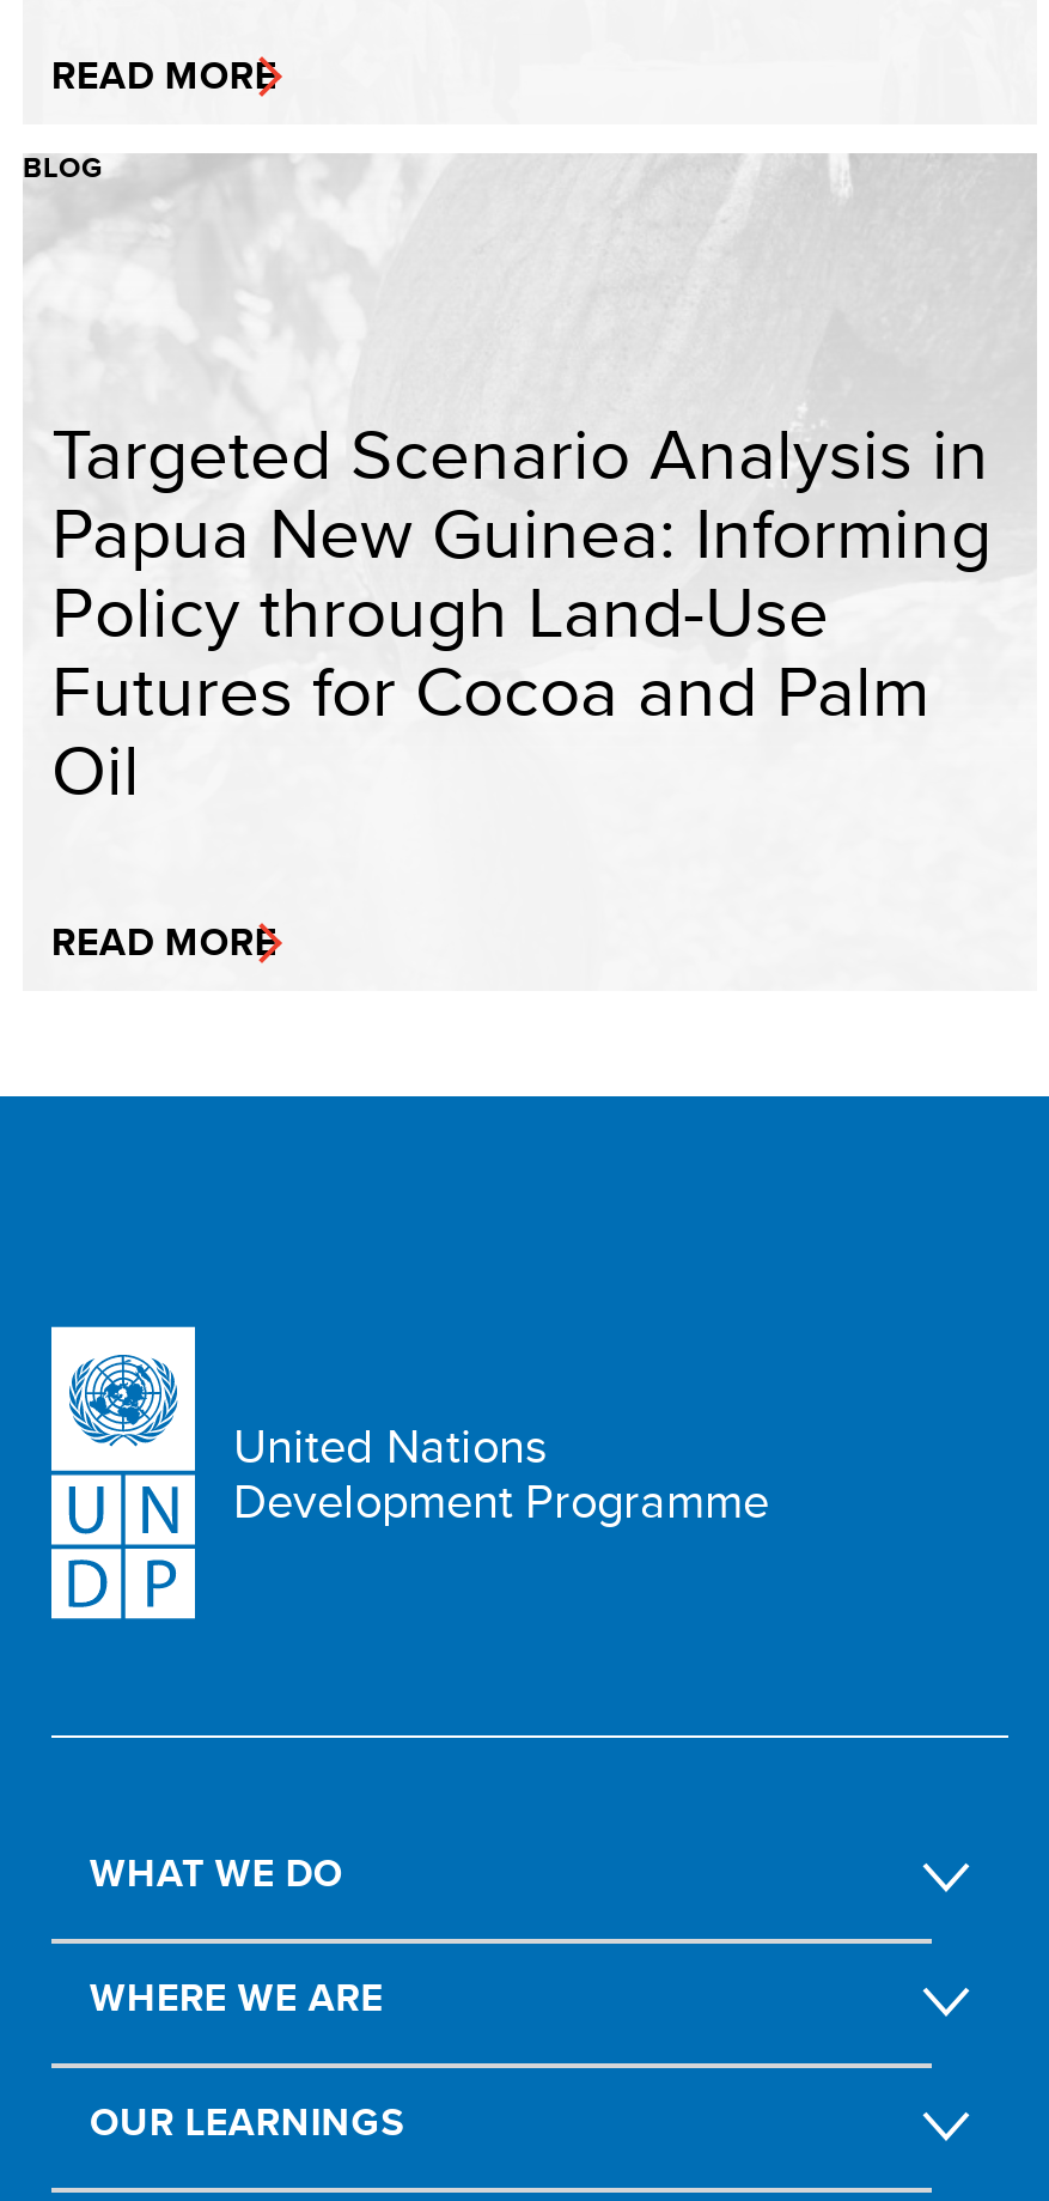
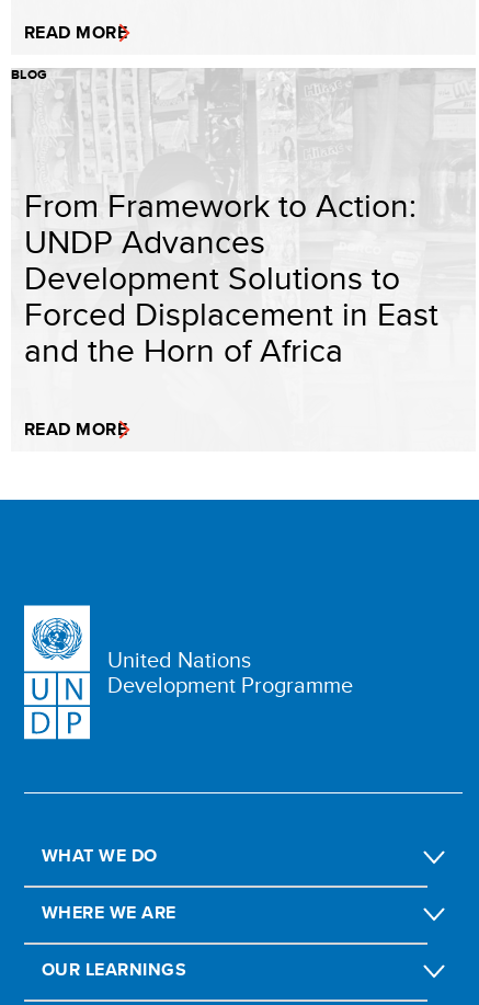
- Targeted Scenario Analysis in
- Papua New Guinea: Informing
- Policy through Land-Use
- Futures for Cocoa and Palm
- Oil
+ From Framework to Action:
+ UNDP Advances
+ Development Solutions to
+ Forced Displacement in East
+ and the Horn of Africa
